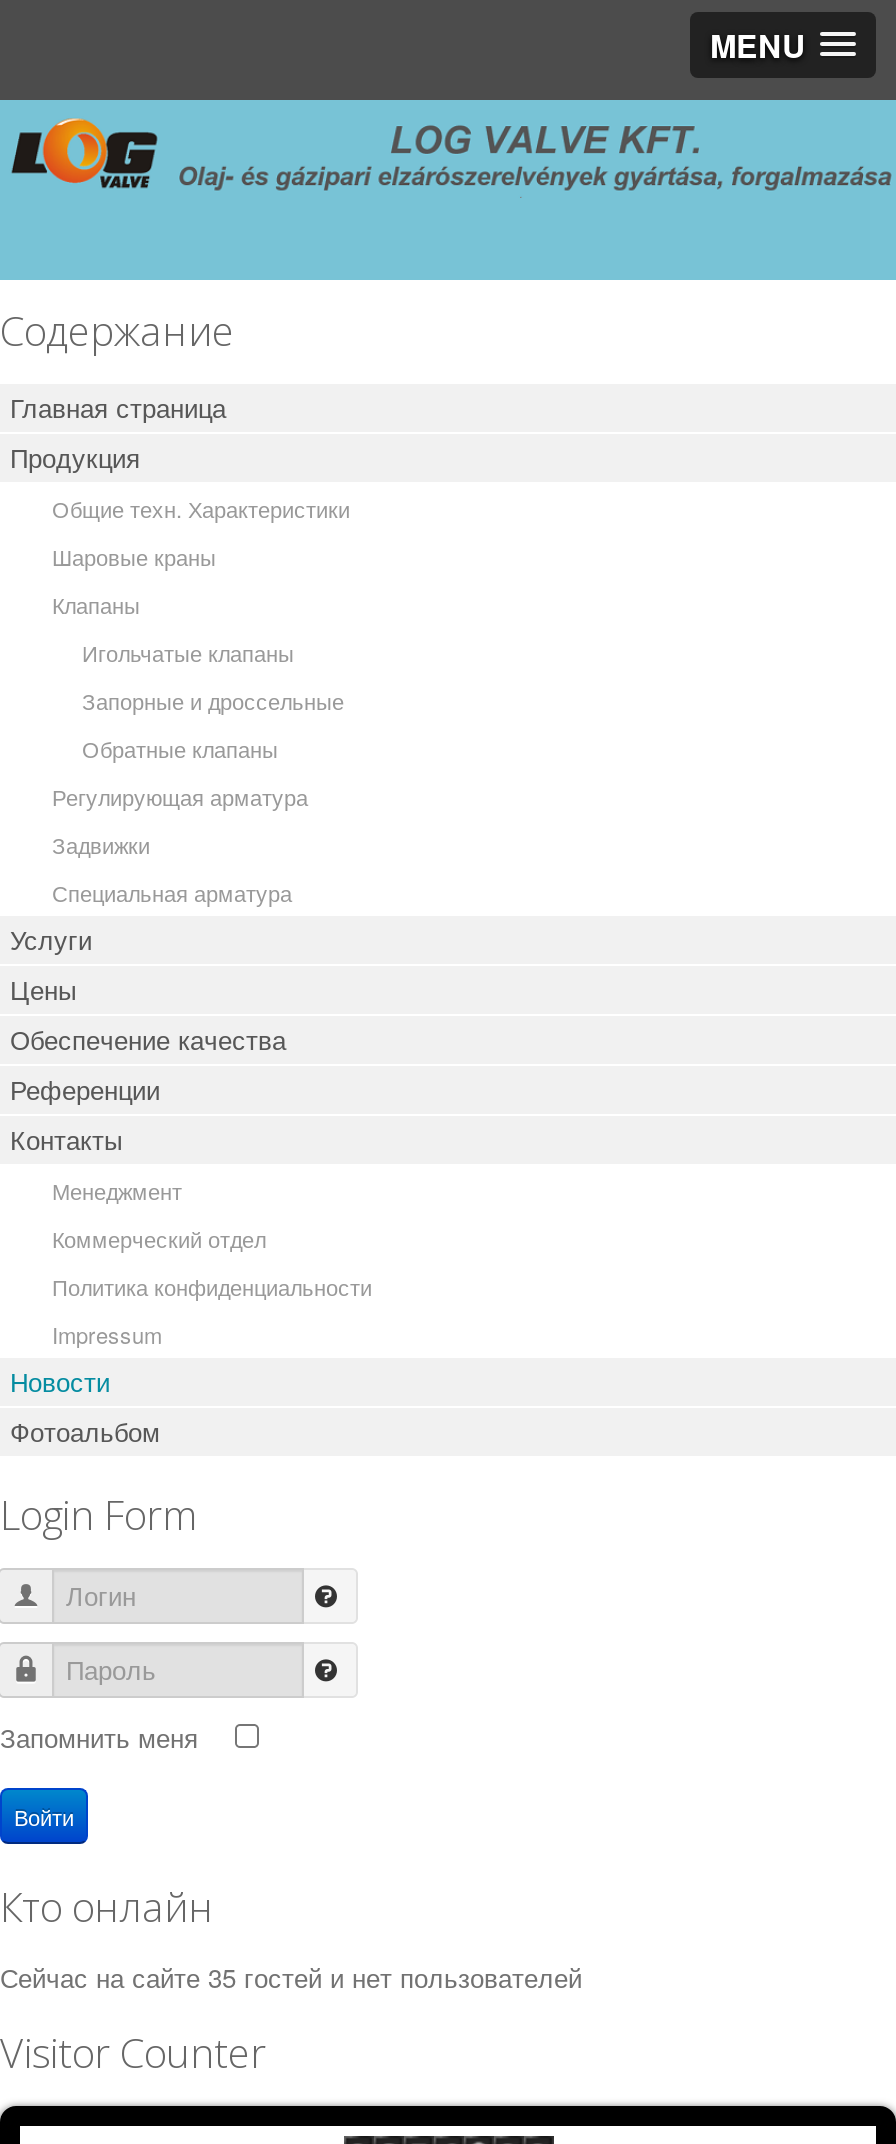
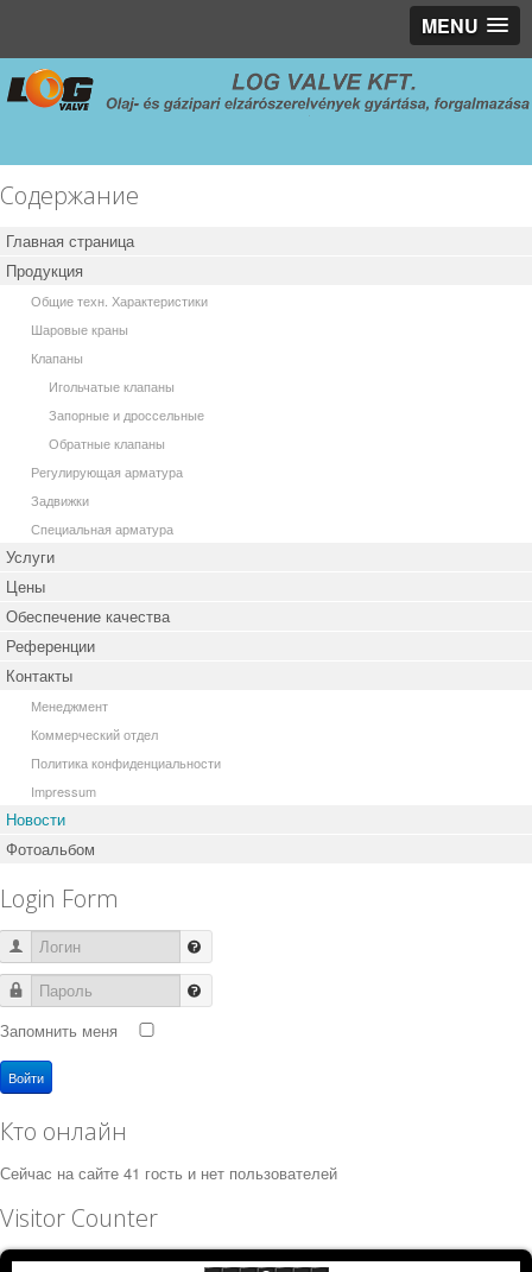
- Сейчас на сайте 35 гостей и нет пользователей
+ Сейчас на сайте 41 гость и нет пользователей
